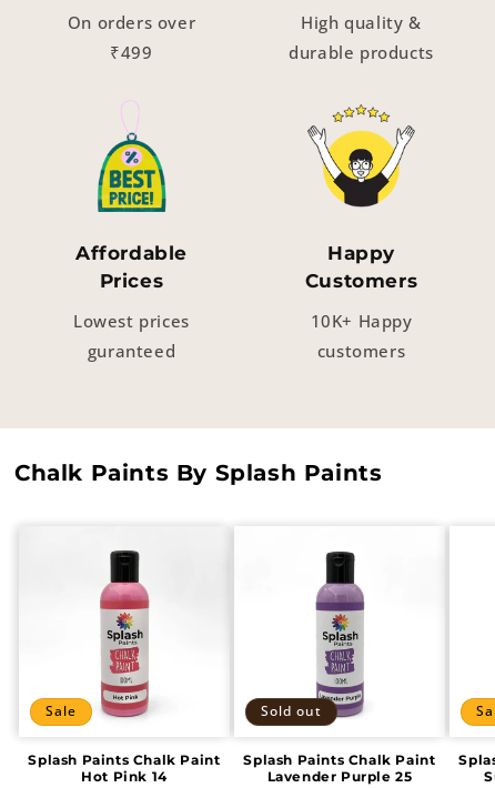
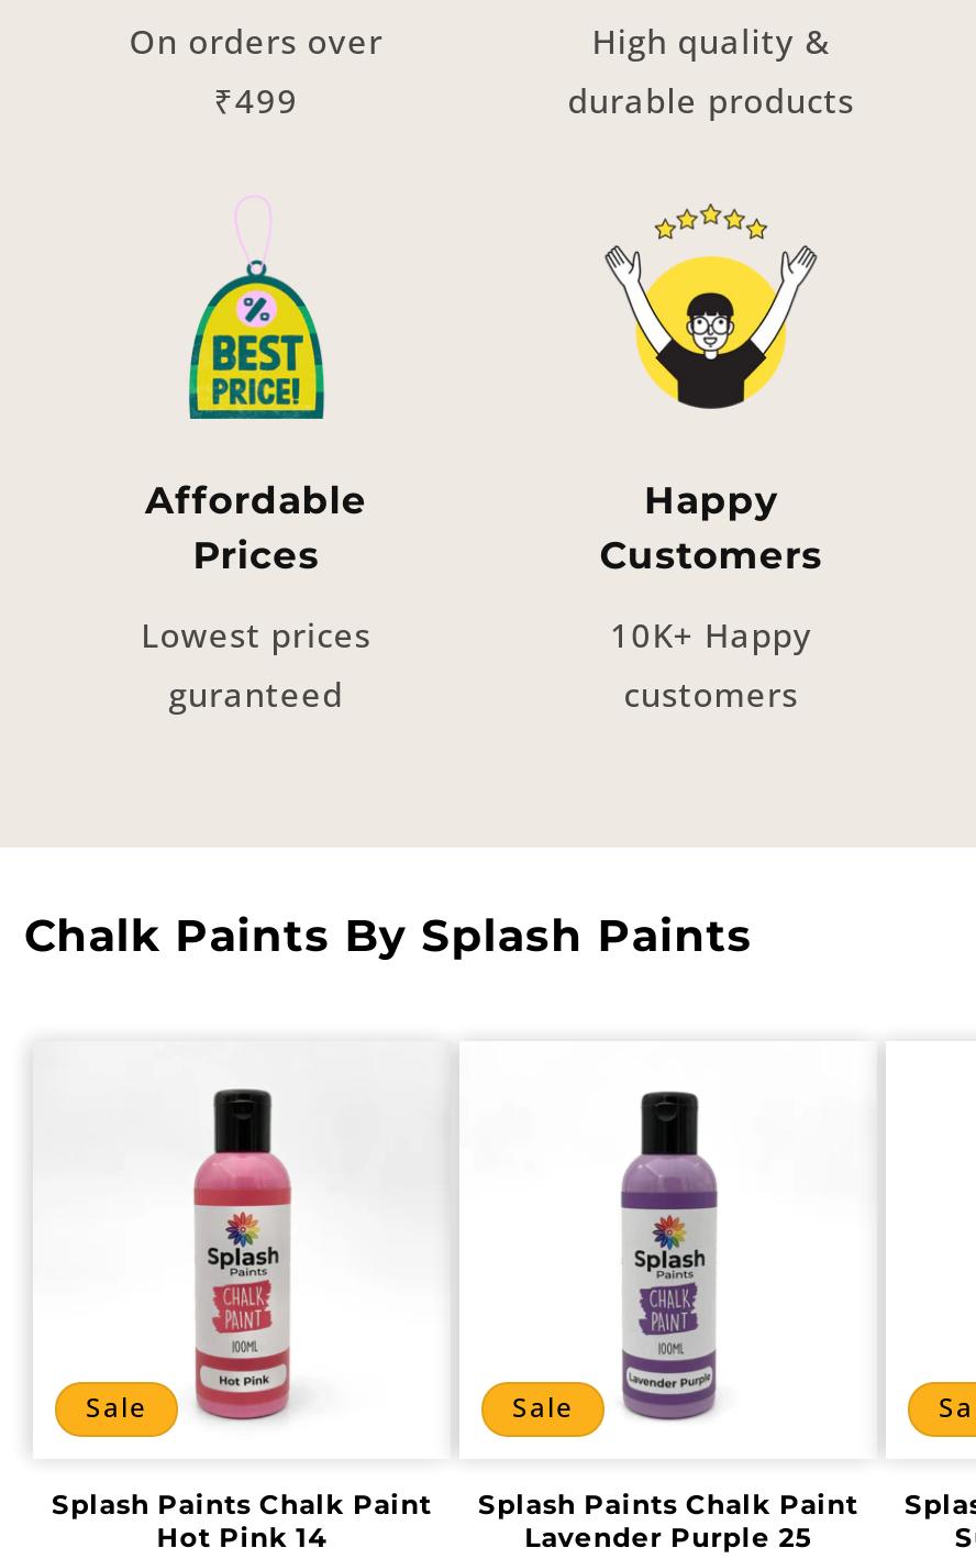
- Sold out
+ Sale
